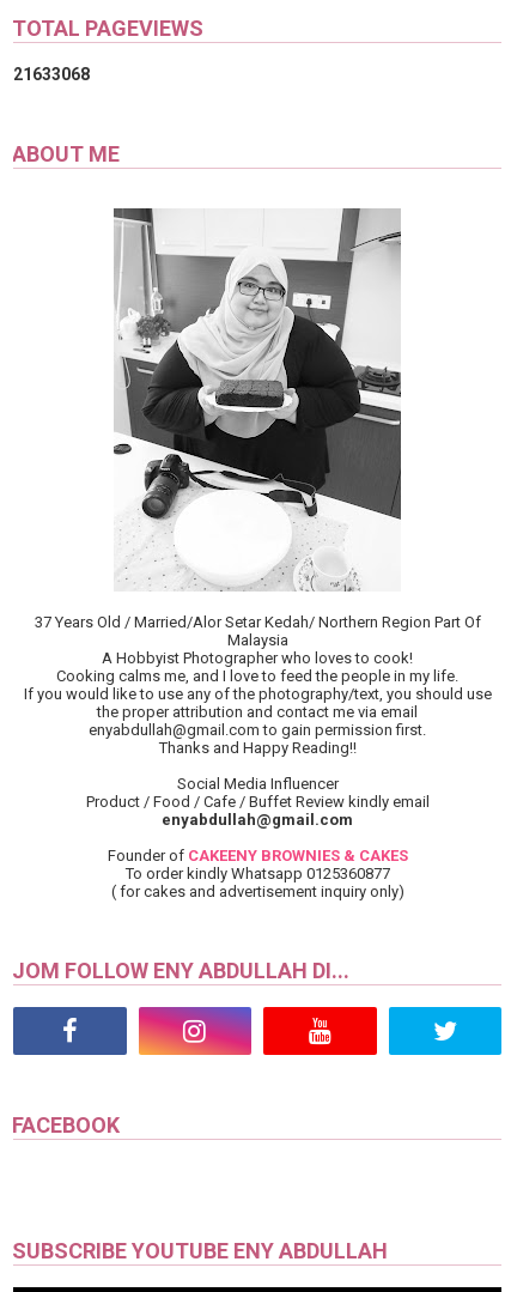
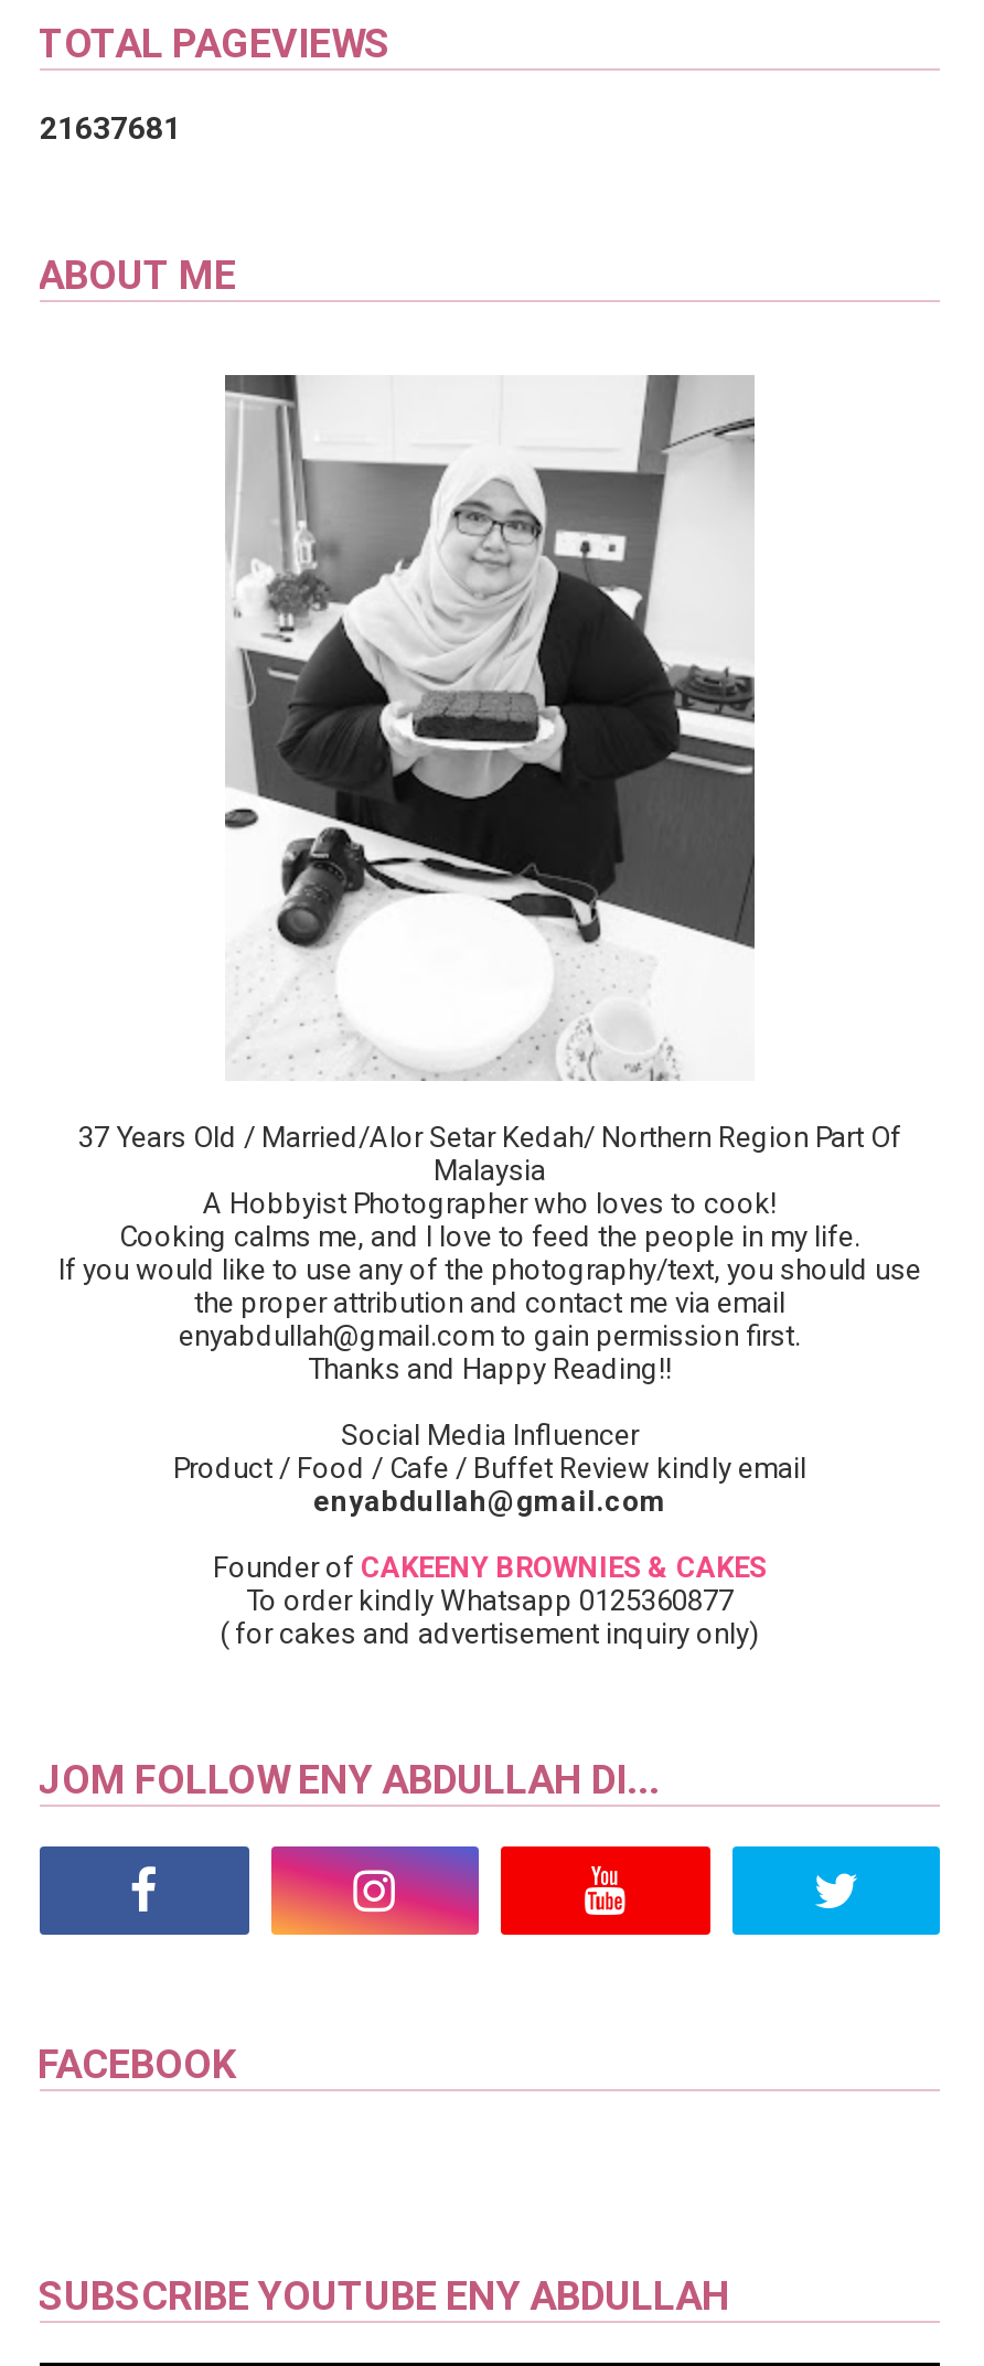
- 21 633068
+ 21 637681
